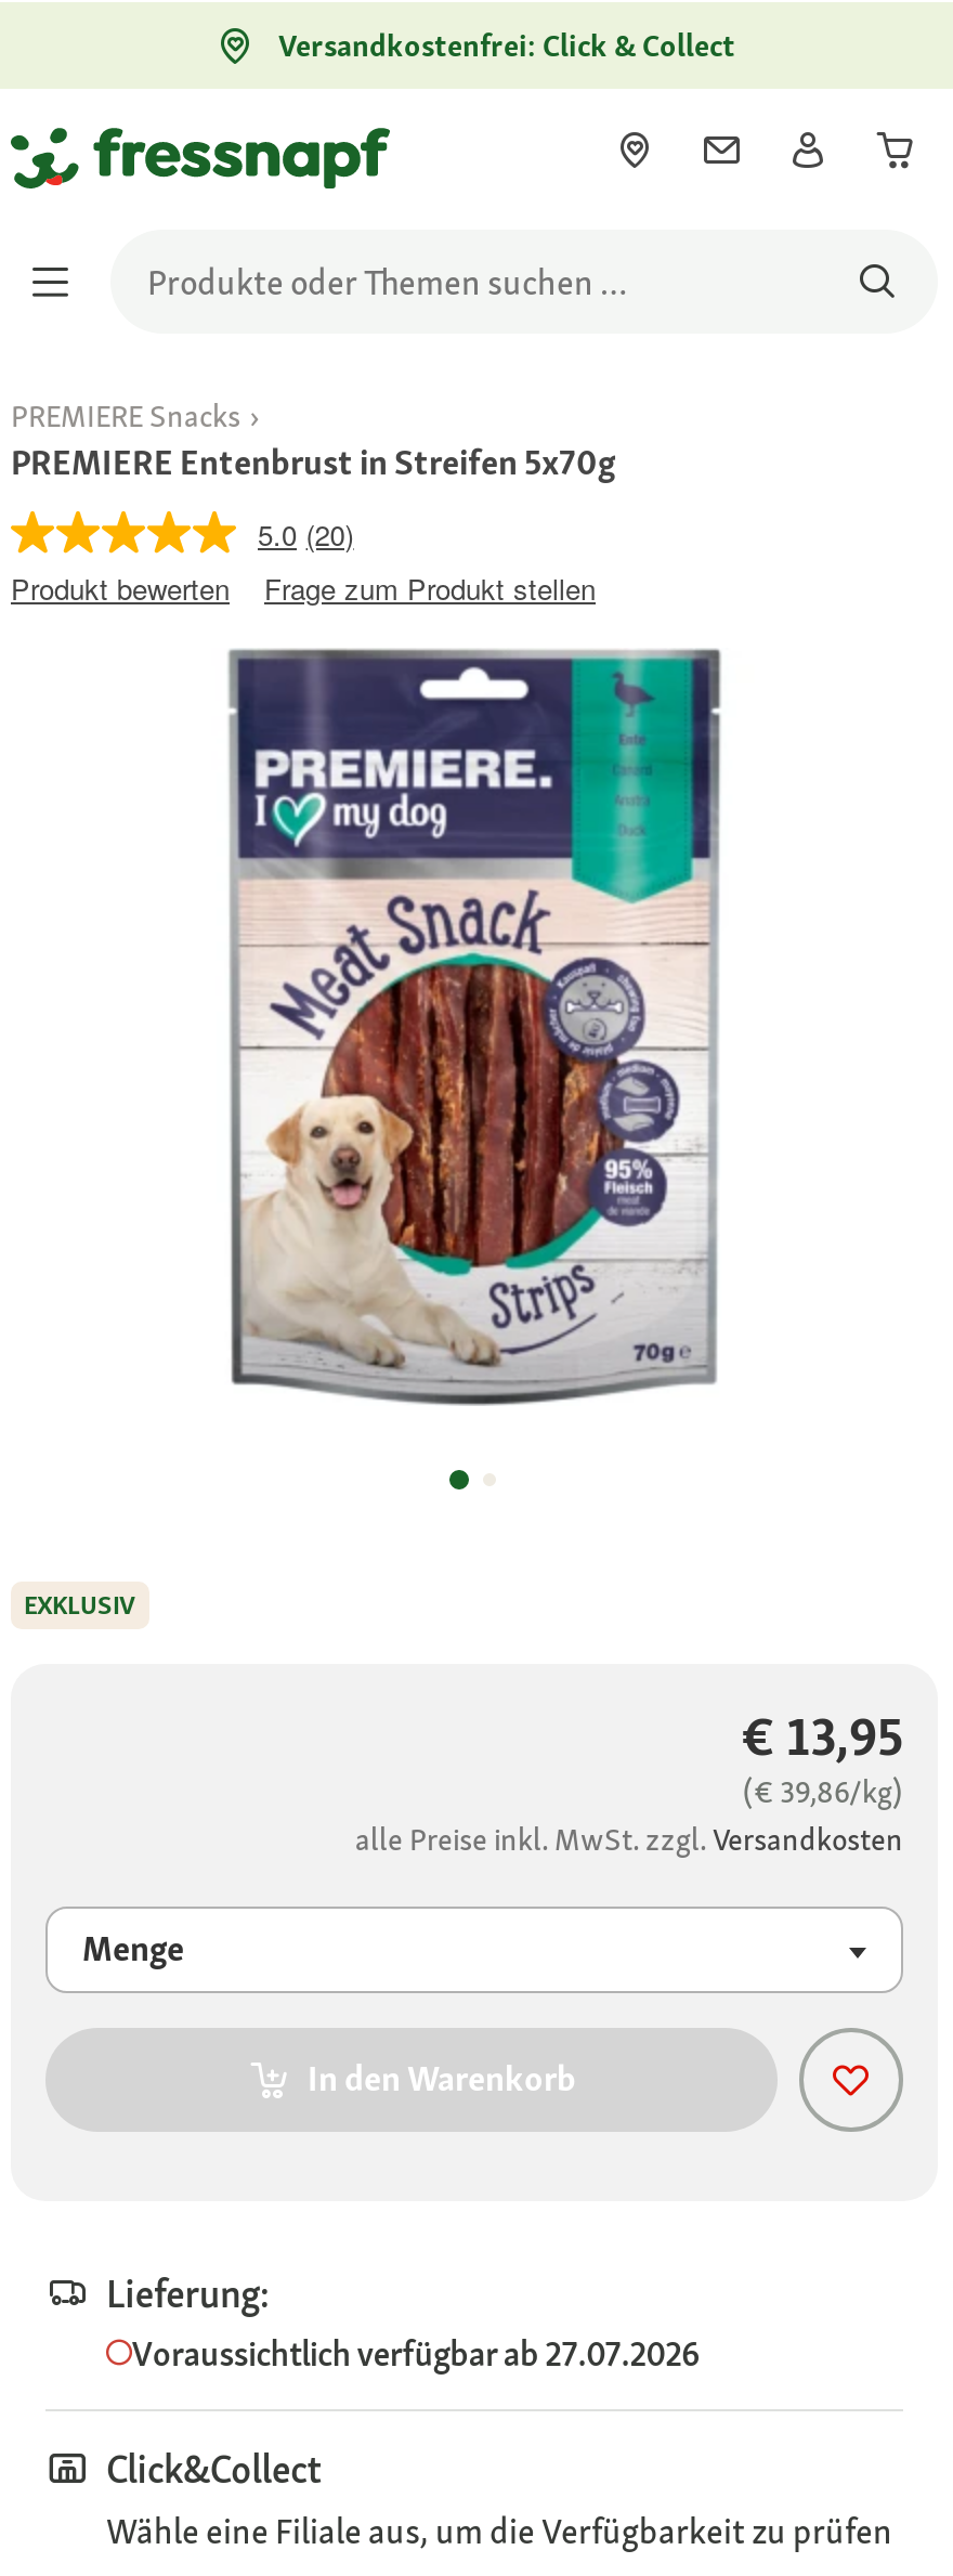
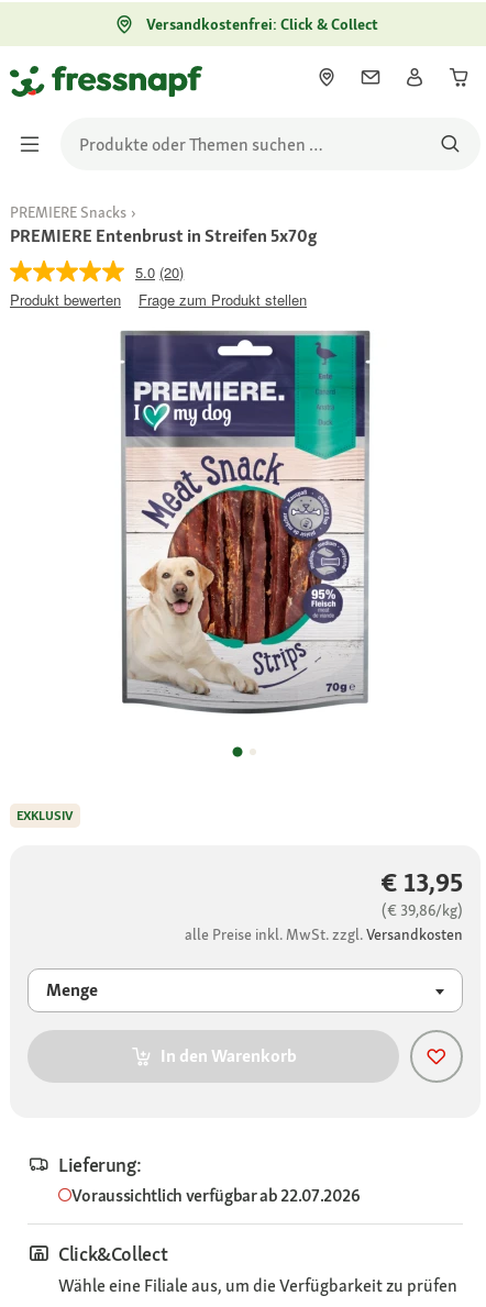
- Voraussichtlich verfügbar ab 27.07.2026
+ Voraussichtlich verfügbar ab 22.07.2026
